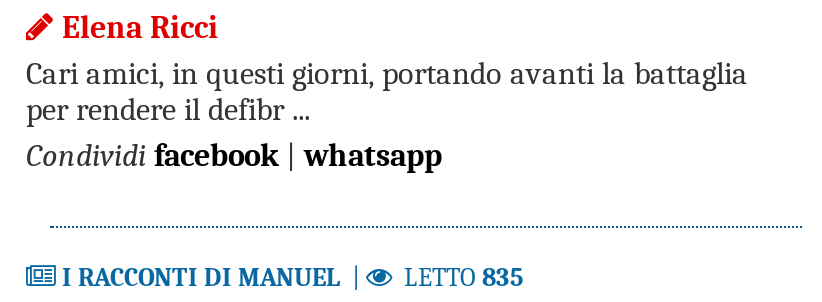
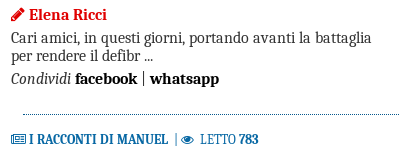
- LETTO 835
+ LETTO 783
